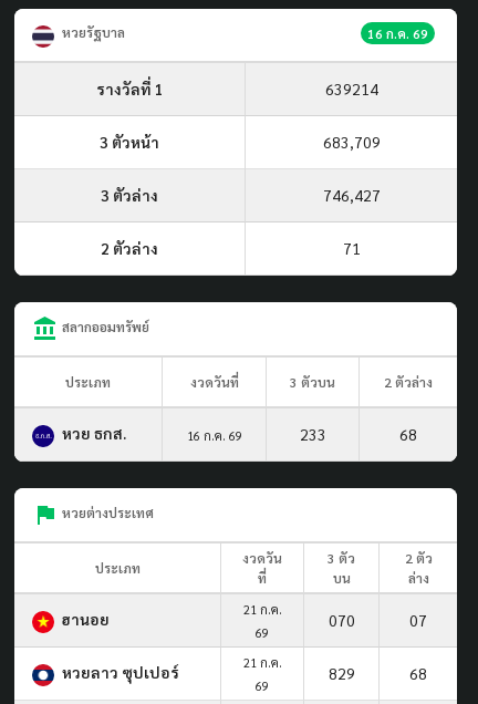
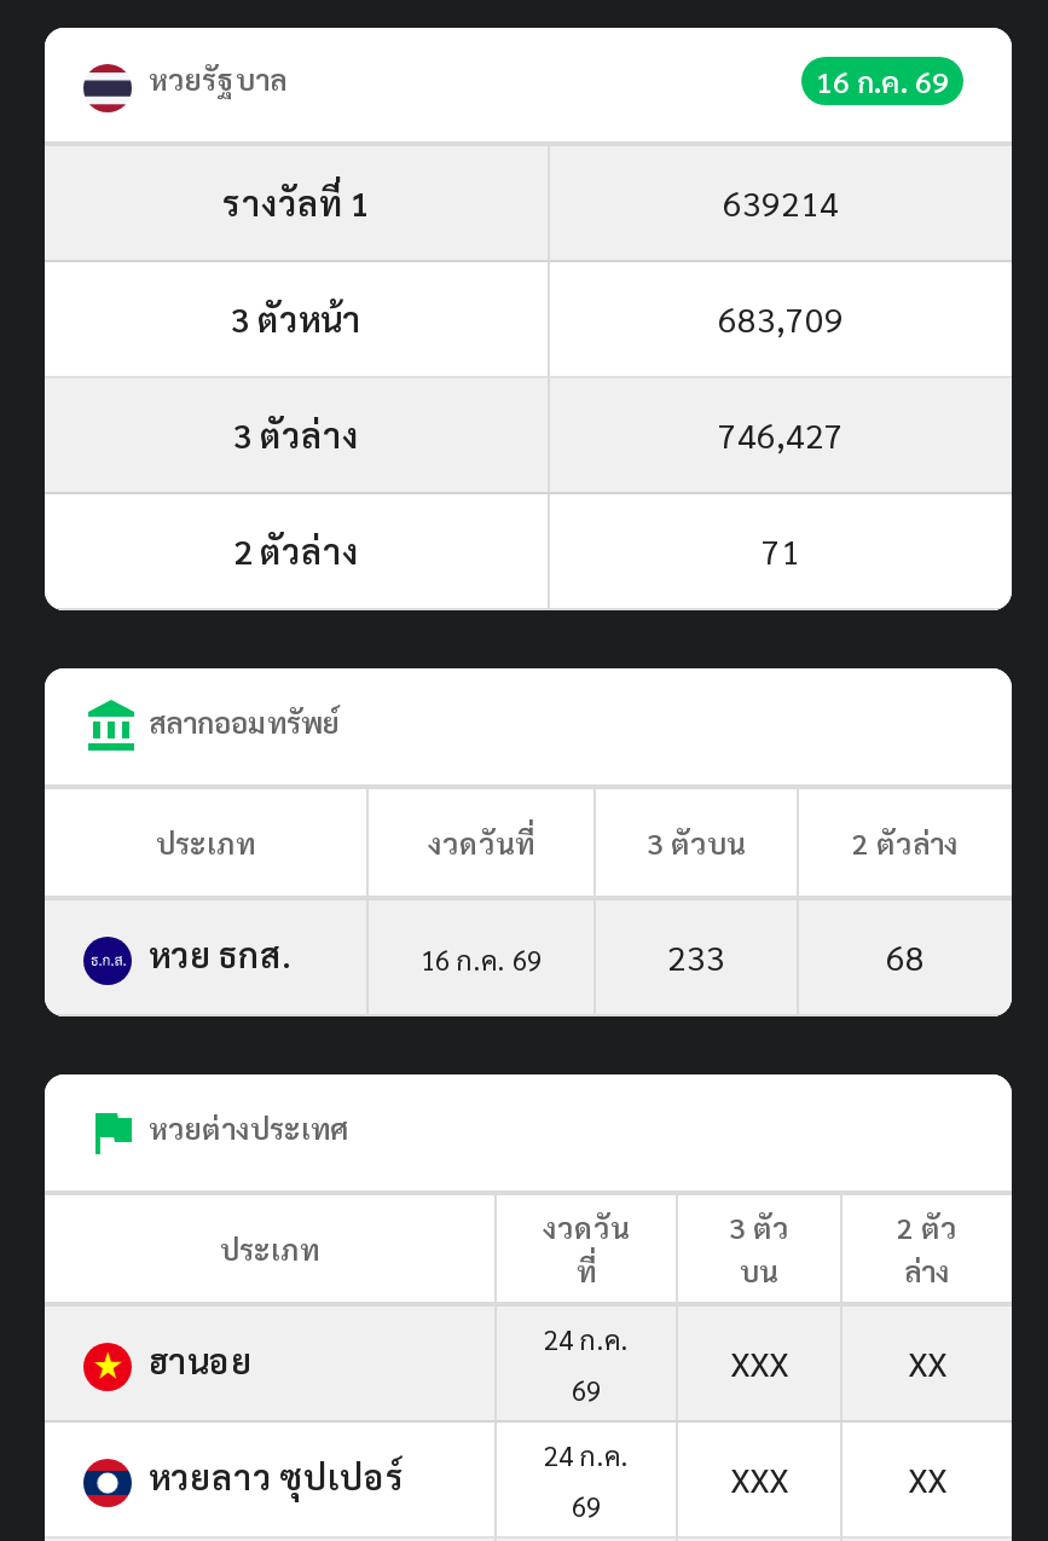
- 21 ก.ค.
+ 24 ก.ค.

- 070
- 07
+ XXX
+ XX

- 21 ก.ค.
+ 24 ก.ค.

- 829
- 68
+ XXX
+ XX
